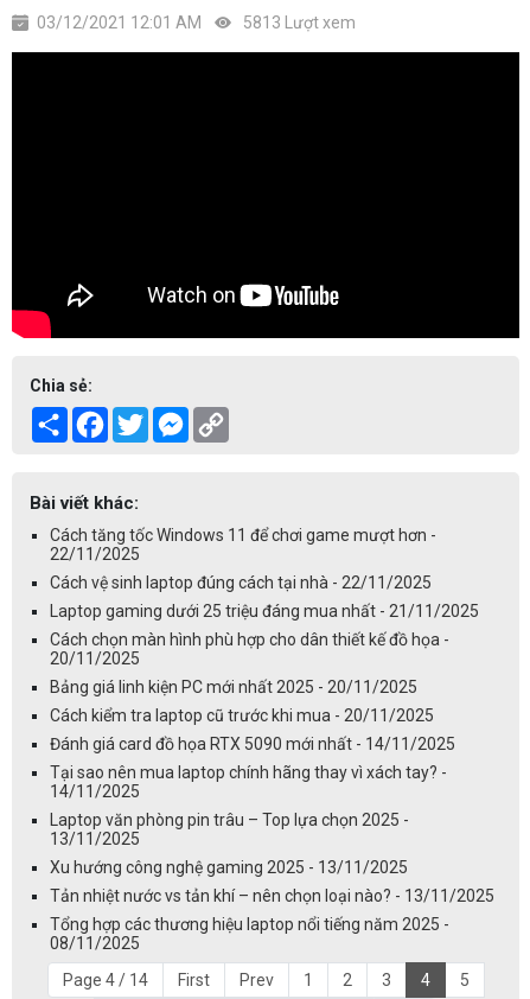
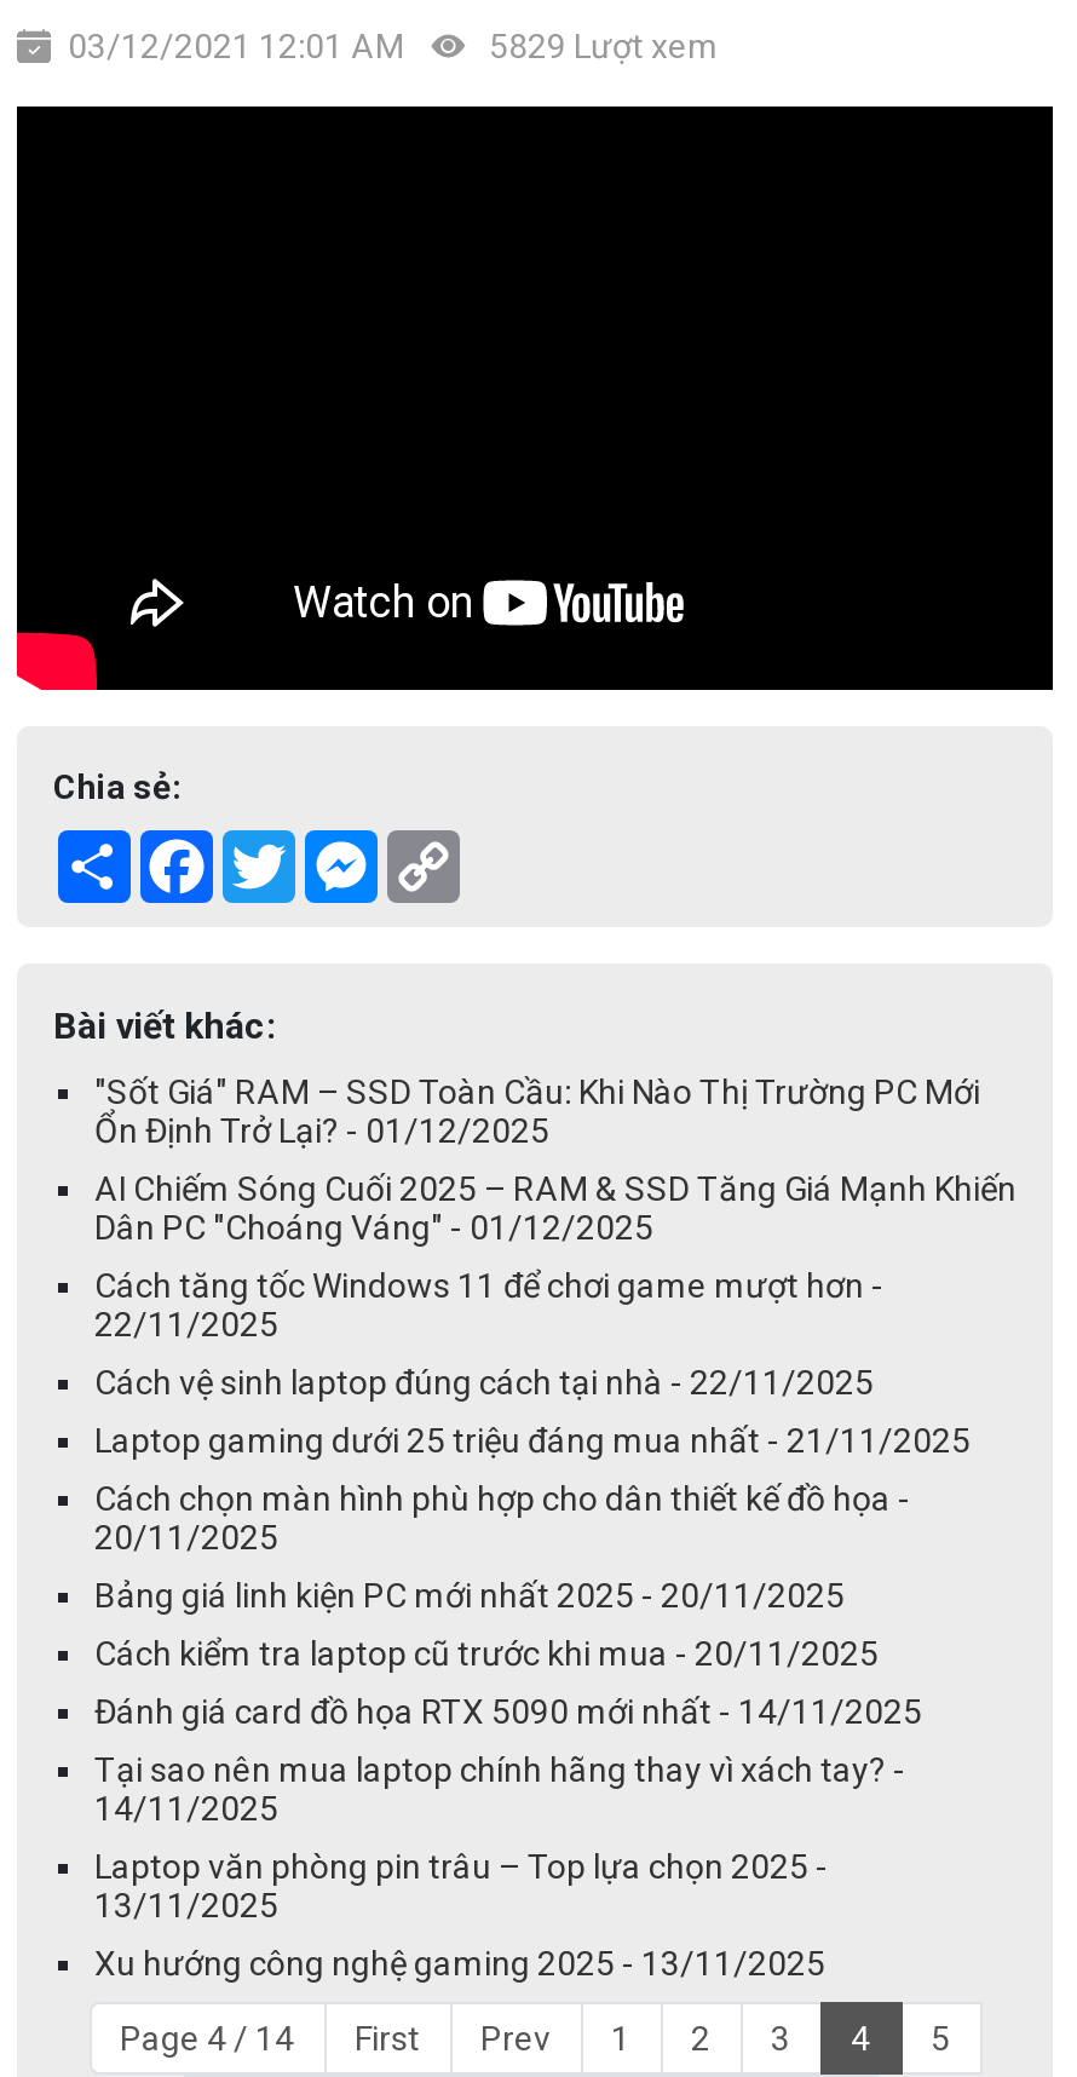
- 03/12/2021 12:01 AM 5813 Lượt xem
+ 03/12/2021 12:01 AM 5829 Lượt xem

+ "Sốt Giá" RAM – SSD Toàn Cầu: Khi Nào Thị Trường PC Mới
+ Ổn Định Trở Lại? - 01/12/2025
+ AI Chiếm Sóng Cuối 2025 – RAM & SSD Tăng Giá Mạnh Khiến
+ Dân PC "Choáng Váng" - 01/12/2025

moved down: Cách tăng tốc Windows 11 để chơi game mượt hơn - | 22/11/2025 | Cách vệ sinh laptop đúng cách tại nhà - 22/11/2025 | ... | 13/11/2025 | Xu hướng công nghệ gaming 2025 - 13/11/2025

- Tản nhiệt nước vs tản khí – nên chọn loại nào? - 13/11/2025
- Tổng hợp các thương hiệu laptop nổi tiếng năm 2025 -
- 08/11/2025
